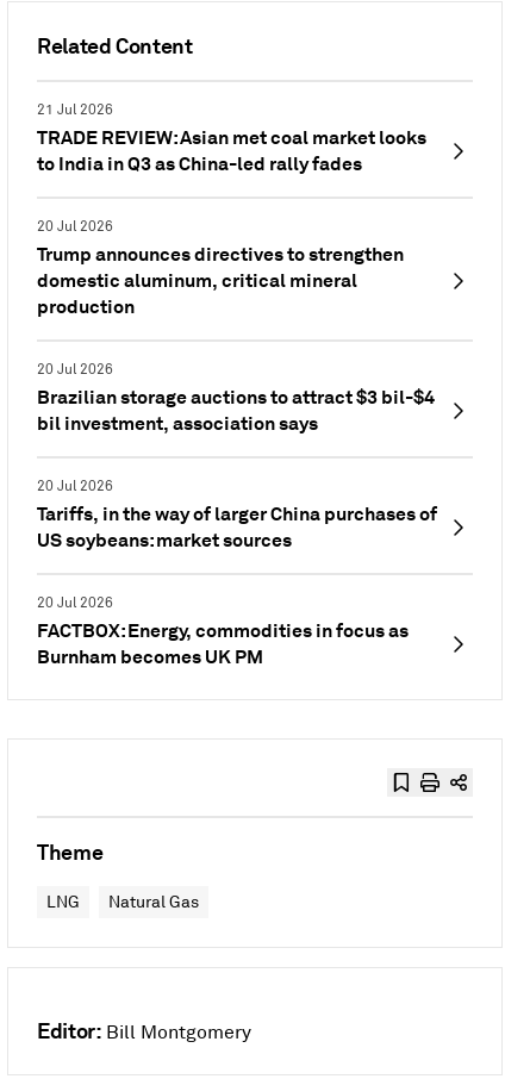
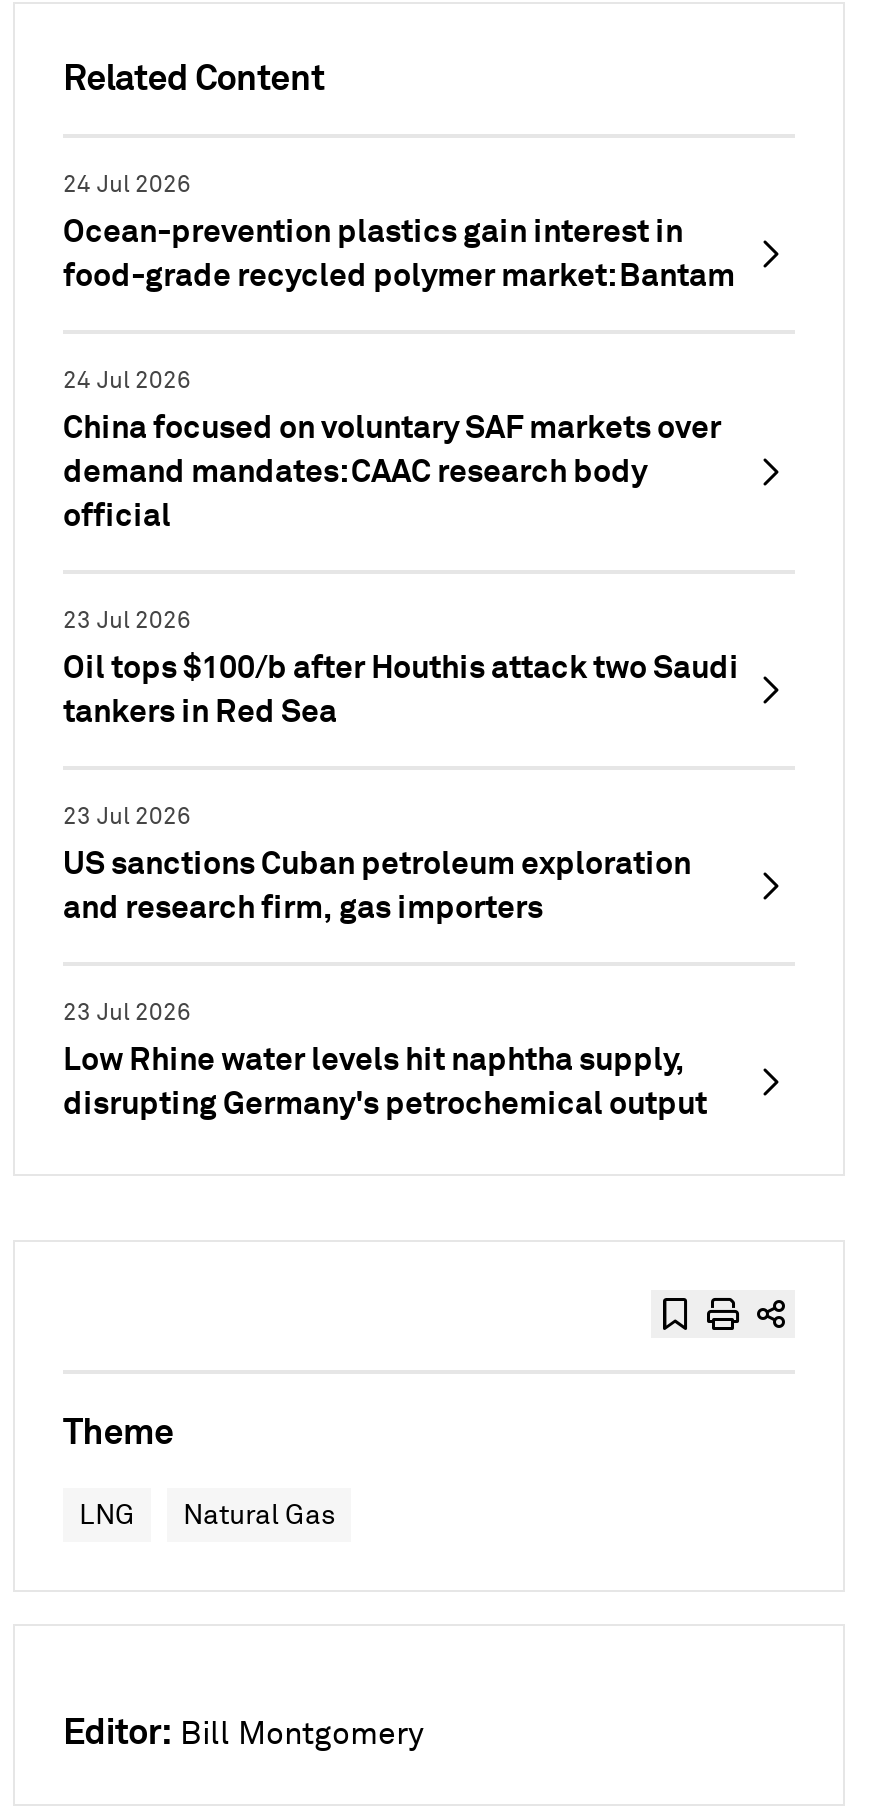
- 21 Jul 2026
- TRADE REVIEW: Asian met coal market looks
- to India in Q3 as China-led rally fades
+ 24 Jul 2026
+ Ocean-prevention plastics gain interest in
+ food-grade recycled polymer market: Bantam

- 20 Jul 2026
- Trump announces directives to strengthen
- domestic aluminum, critical mineral
- production
+ 24 Jul 2026
+ China focused on voluntary SAF markets over
+ demand mandates: CAAC research body
+ official

- 20 Jul 2026
- Brazilian storage auctions to attract $3 bil-$4
- bil investment, association says
+ 23 Jul 2026
+ Oil tops $100/b after Houthis attack two Saudi
+ tankers in Red Sea

- 20 Jul 2026
- Tariffs, in the way of larger China purchases of
- US soybeans: market sources
+ 23 Jul 2026
+ US sanctions Cuban petroleum exploration
+ and research firm, gas importers

- 20 Jul 2026
- FACTBOX: Energy, commodities in focus as
- Burnham becomes UK PM
+ 23 Jul 2026
+ Low Rhine water levels hit naphtha supply,
+ disrupting Germany's petrochemical output
